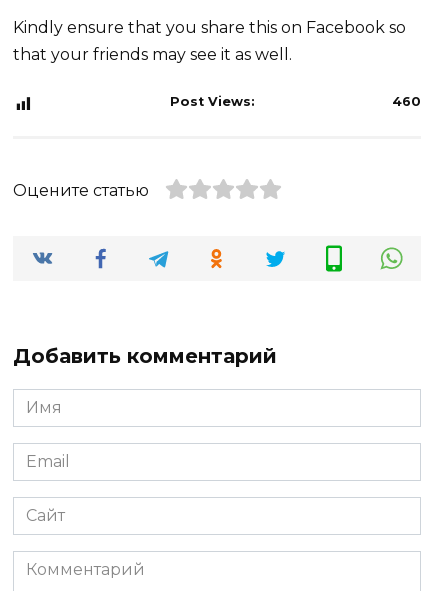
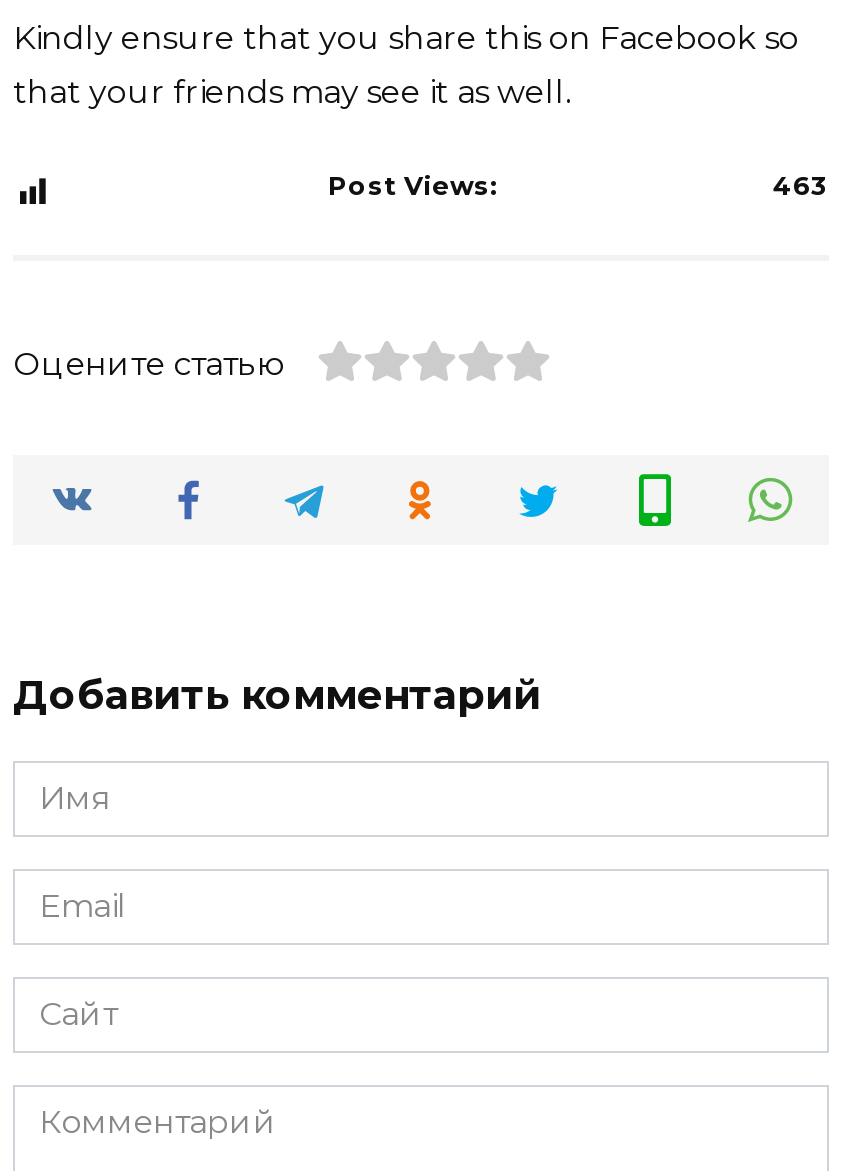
- 460
+ 463
